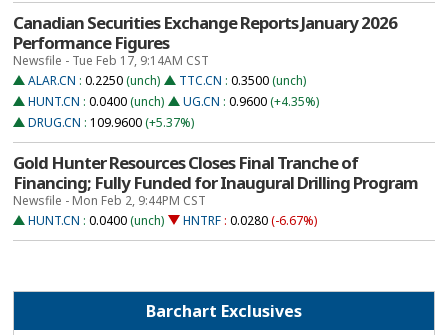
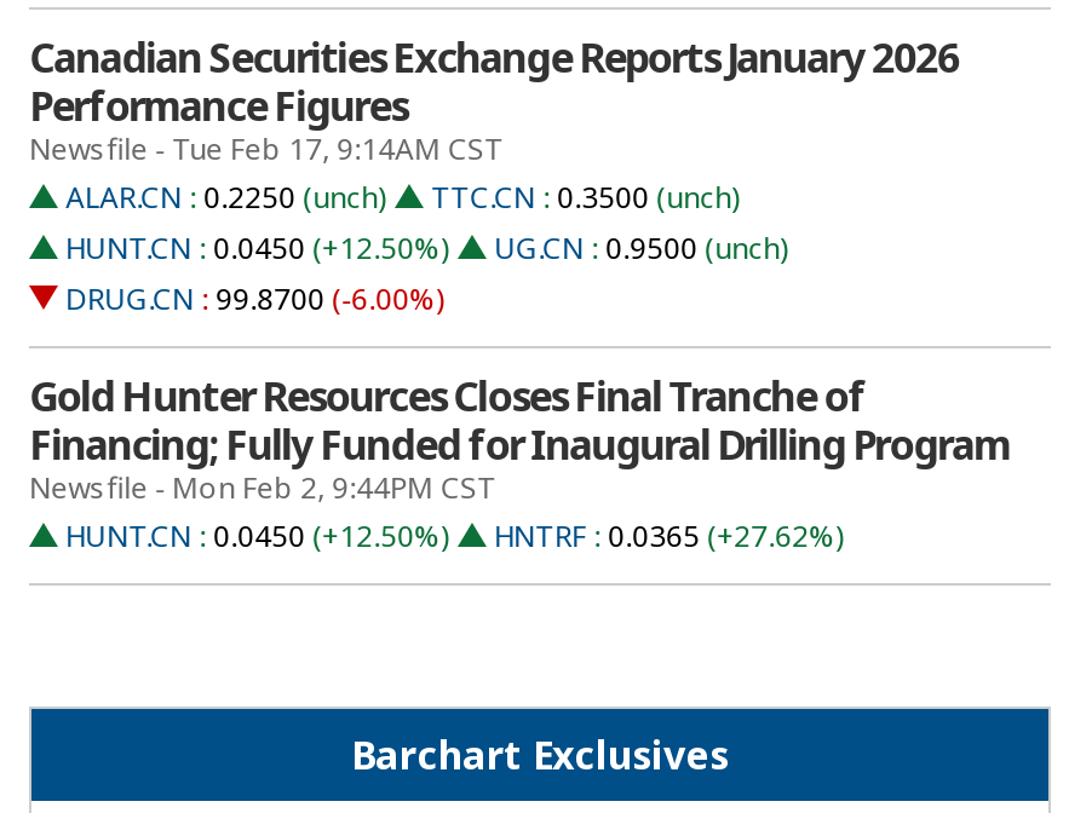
- HUNT.CN : 0.0400 (unch)
+ HUNT.CN : 0.0450 (+12.50%)

- UG.CN : 0.9600 (+4.35%)
+ UG.CN : 0.9500 (unch)

- DRUG.CN : 109.9600 (+5.37%)
+ DRUG.CN : 99.8700 (-6.00%)

- HUNT.CN : 0.0400 (unch)
+ HUNT.CN : 0.0450 (+12.50%)

- HNTRF : 0.0280 (-6.67%)
+ HNTRF : 0.0365 (+27.62%)
